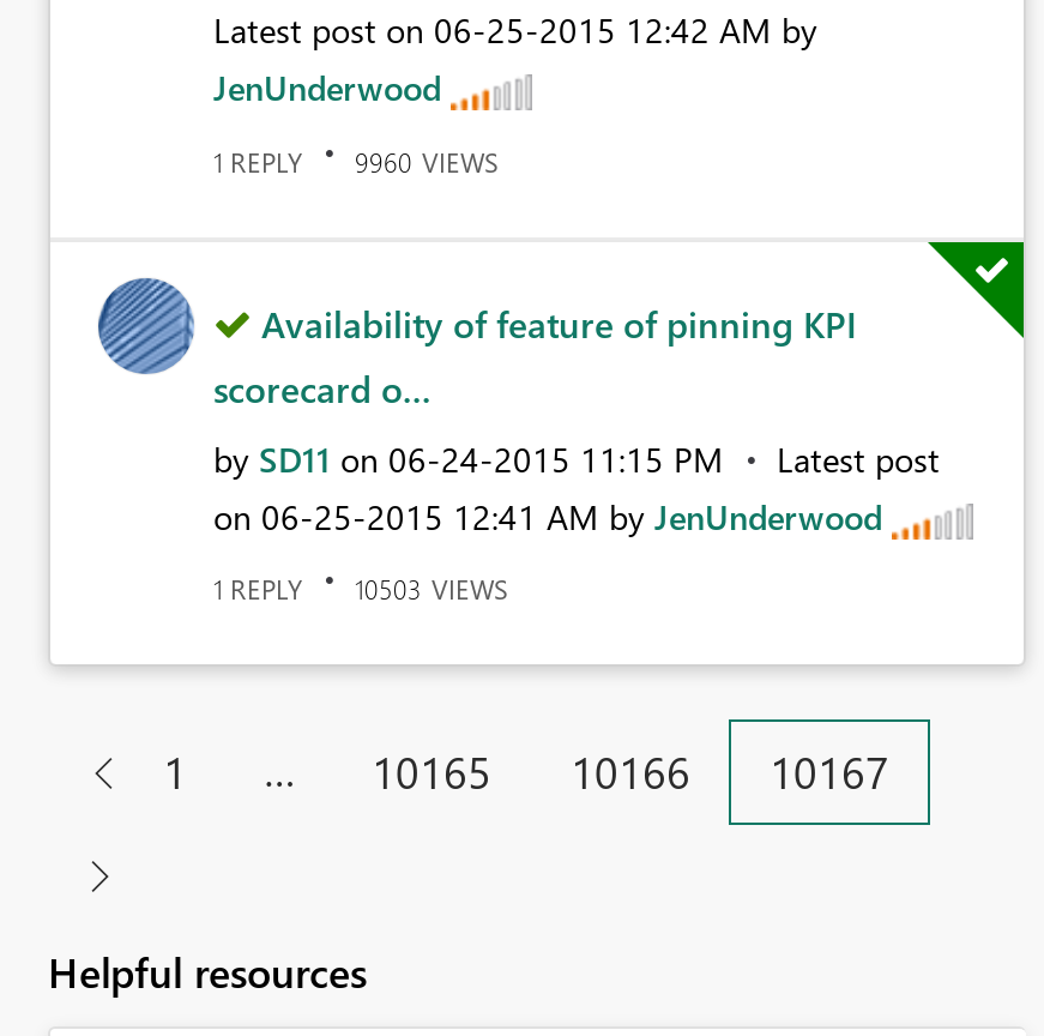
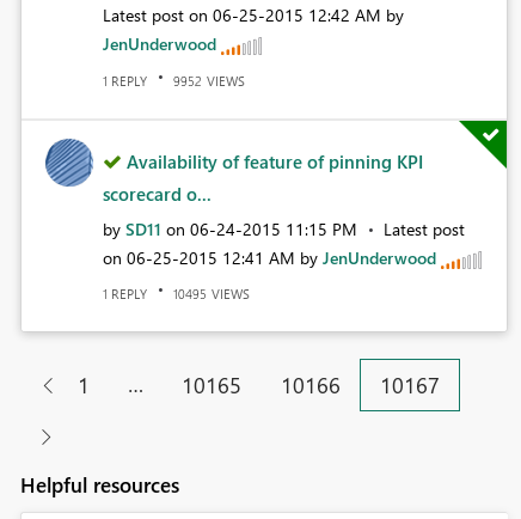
- 1 REPLY 9960 VIEWS
+ 1 REPLY 9952 VIEWS

- 1 REPLY 10503 VIEWS
+ 1 REPLY 10495 VIEWS
